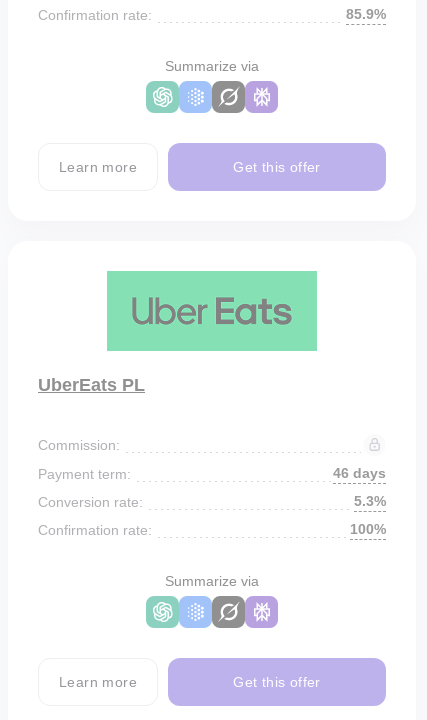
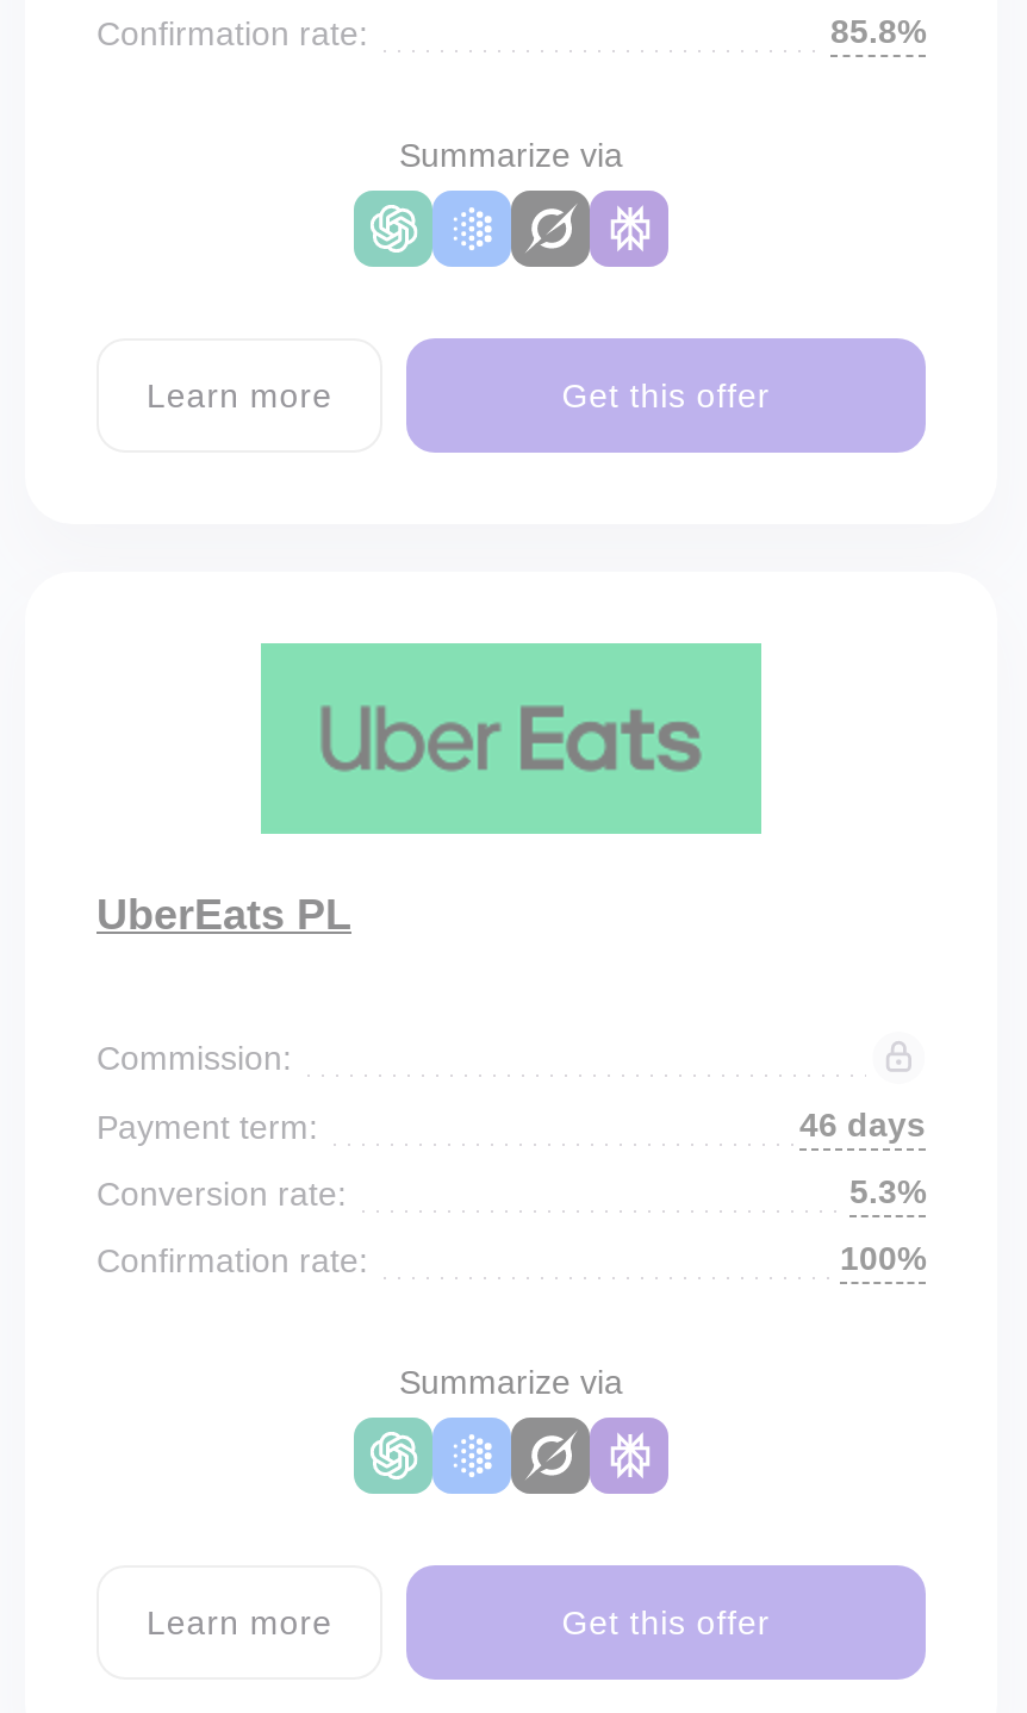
- 85.9%
+ 85.8%
